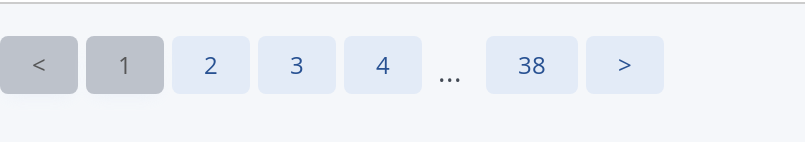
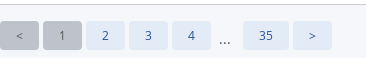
- 38
+ 35
